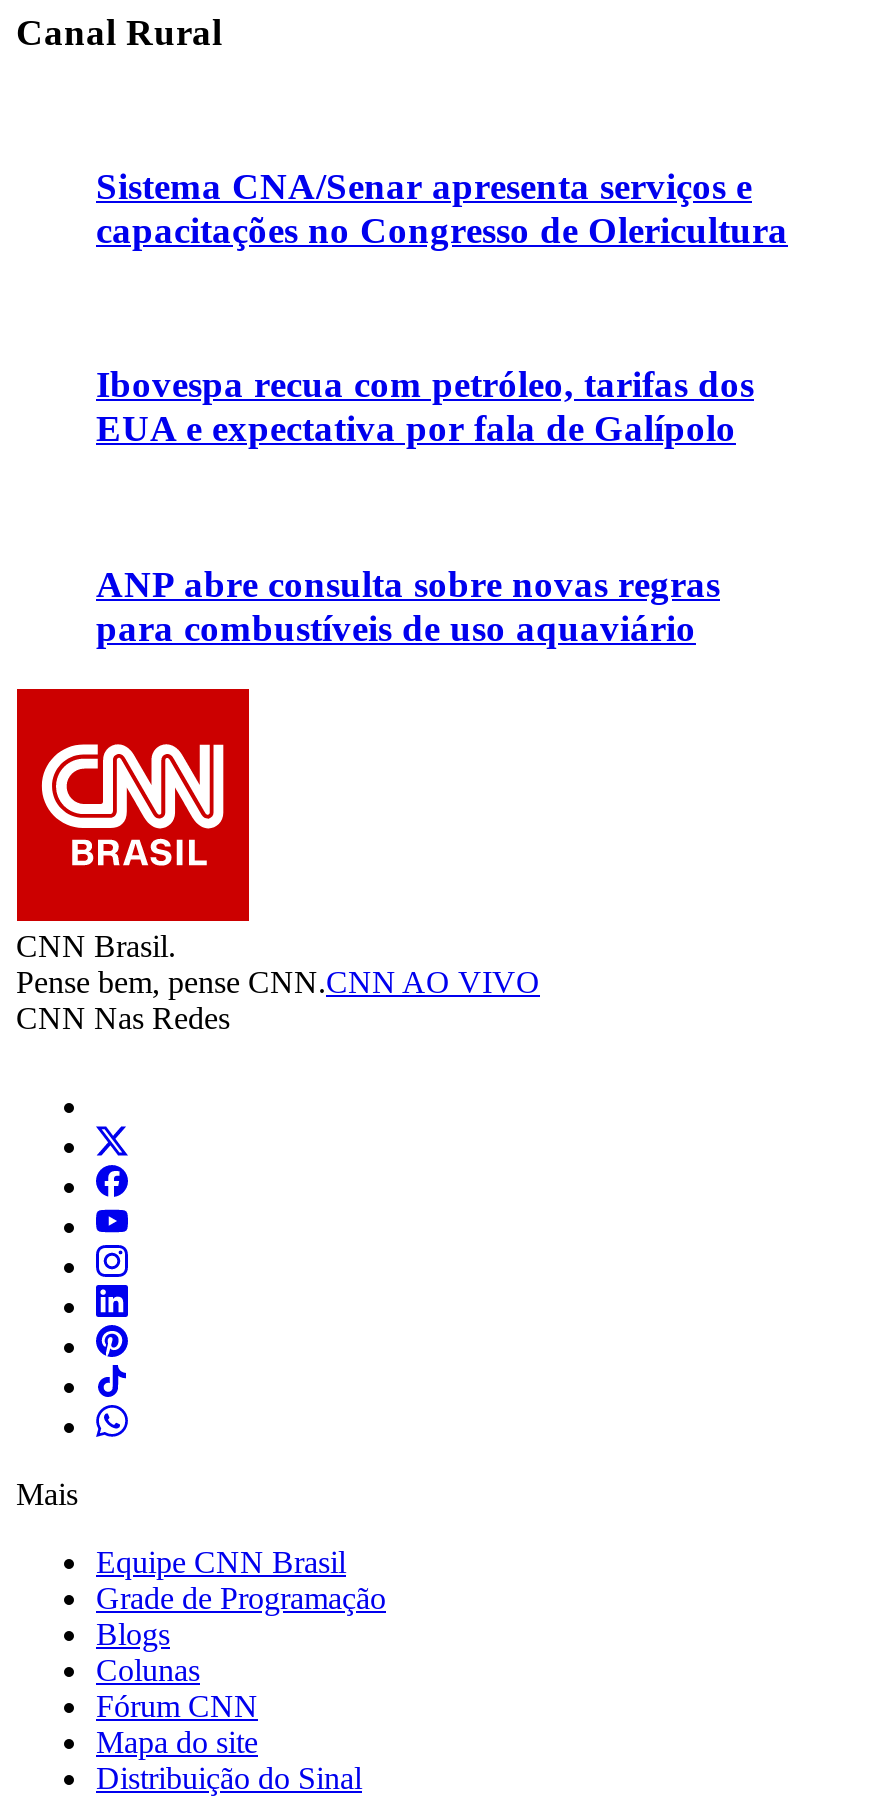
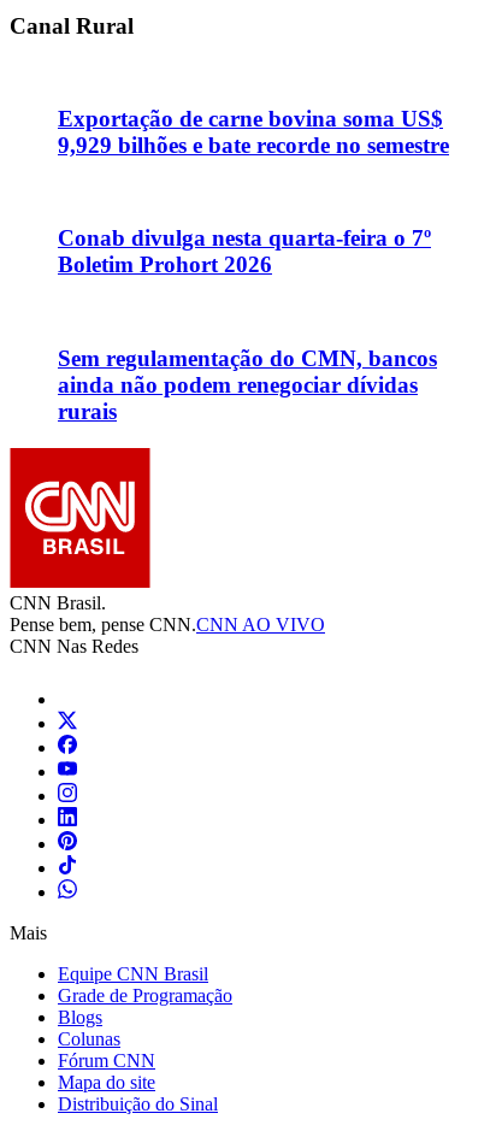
- Sistema CNA/Senar apresenta serviços e
- capacitações no Congresso de Olericultura
+ Exportação de carne bovina soma US$
+ 9,929 bilhões e bate recorde no semestre

- Ibovespa recua com petróleo, tarifas dos
- EUA e expectativa por fala de Galípolo
+ Conab divulga nesta quarta-feira o 7º
+ Boletim Prohort 2026

- ANP abre consulta sobre novas regras
- para combustíveis de uso aquaviário
+ Sem regulamentação do CMN, bancos
+ ainda não podem renegociar dívidas
+ rurais
